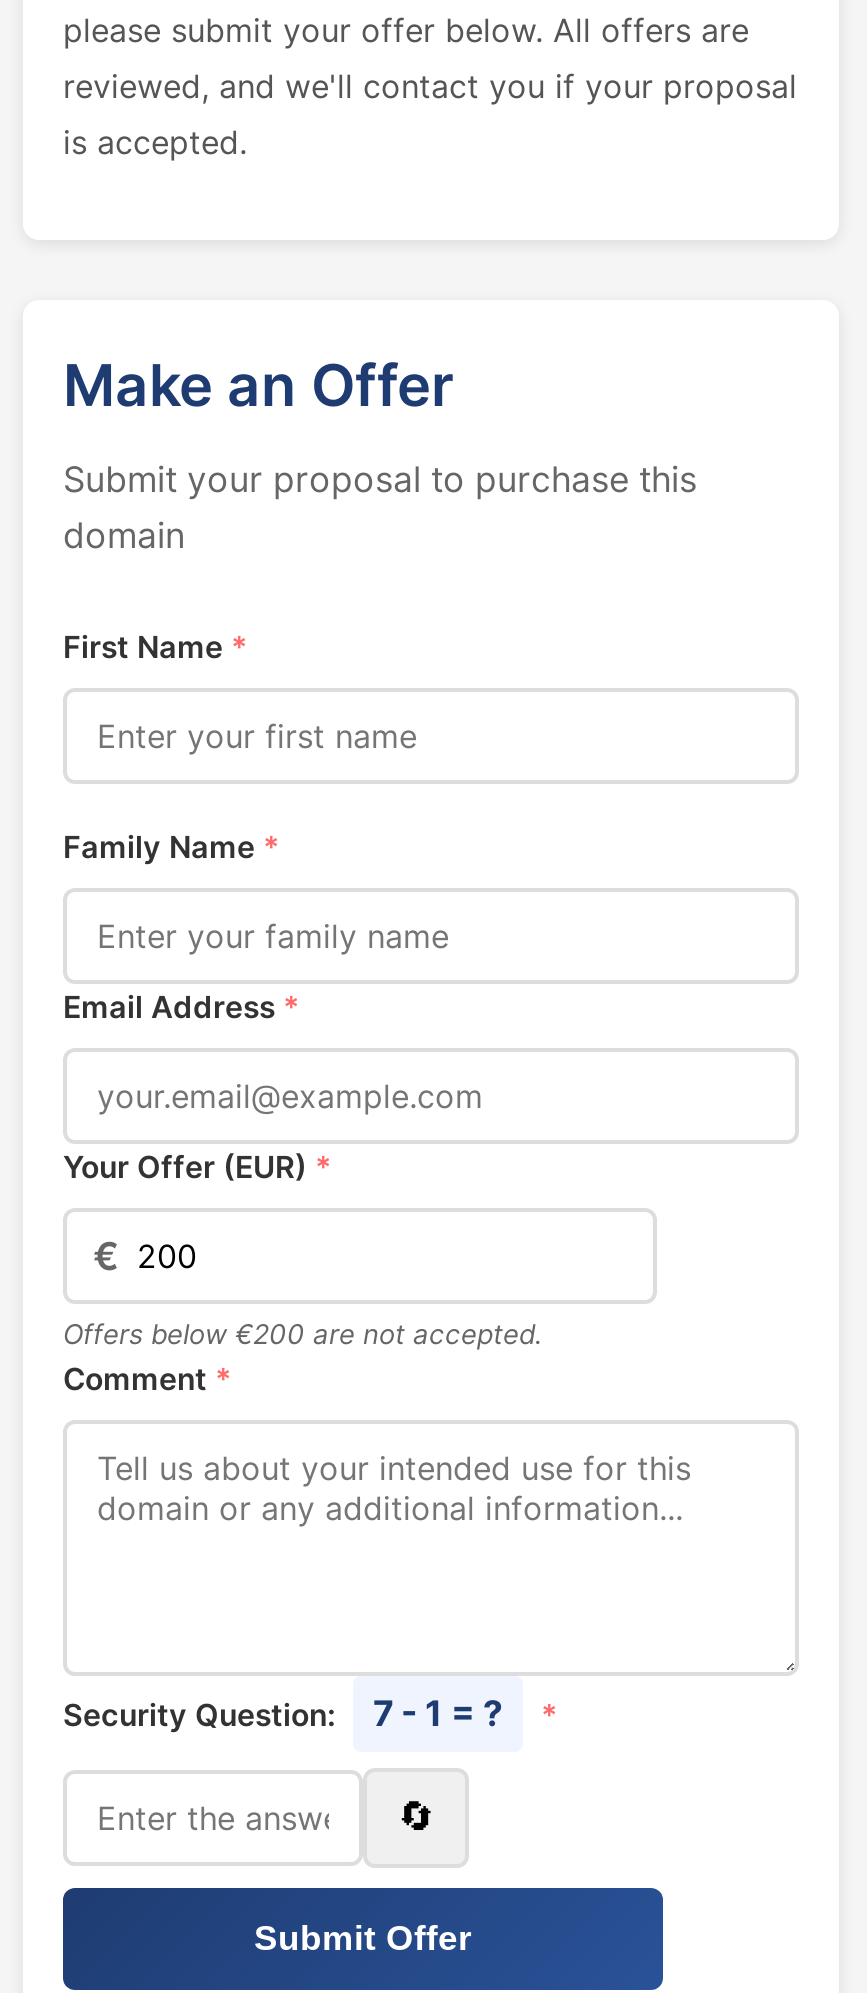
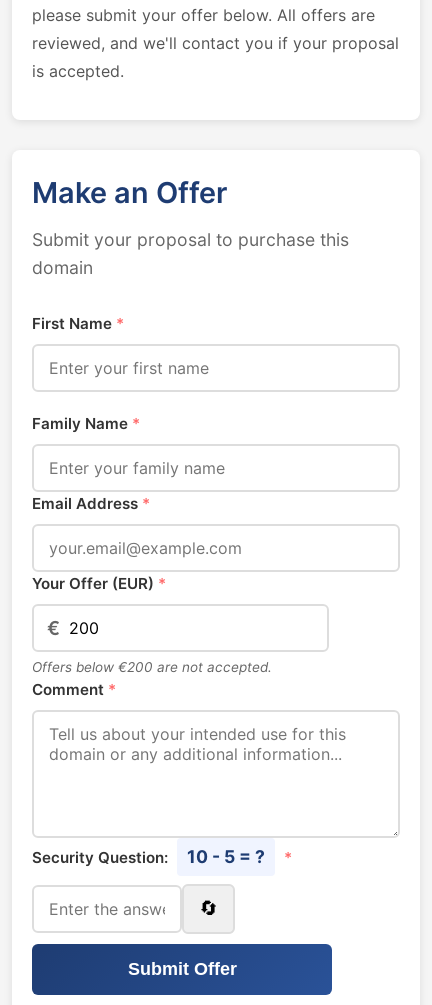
- 7 - 1 = ?
+ 10 - 5 = ?
